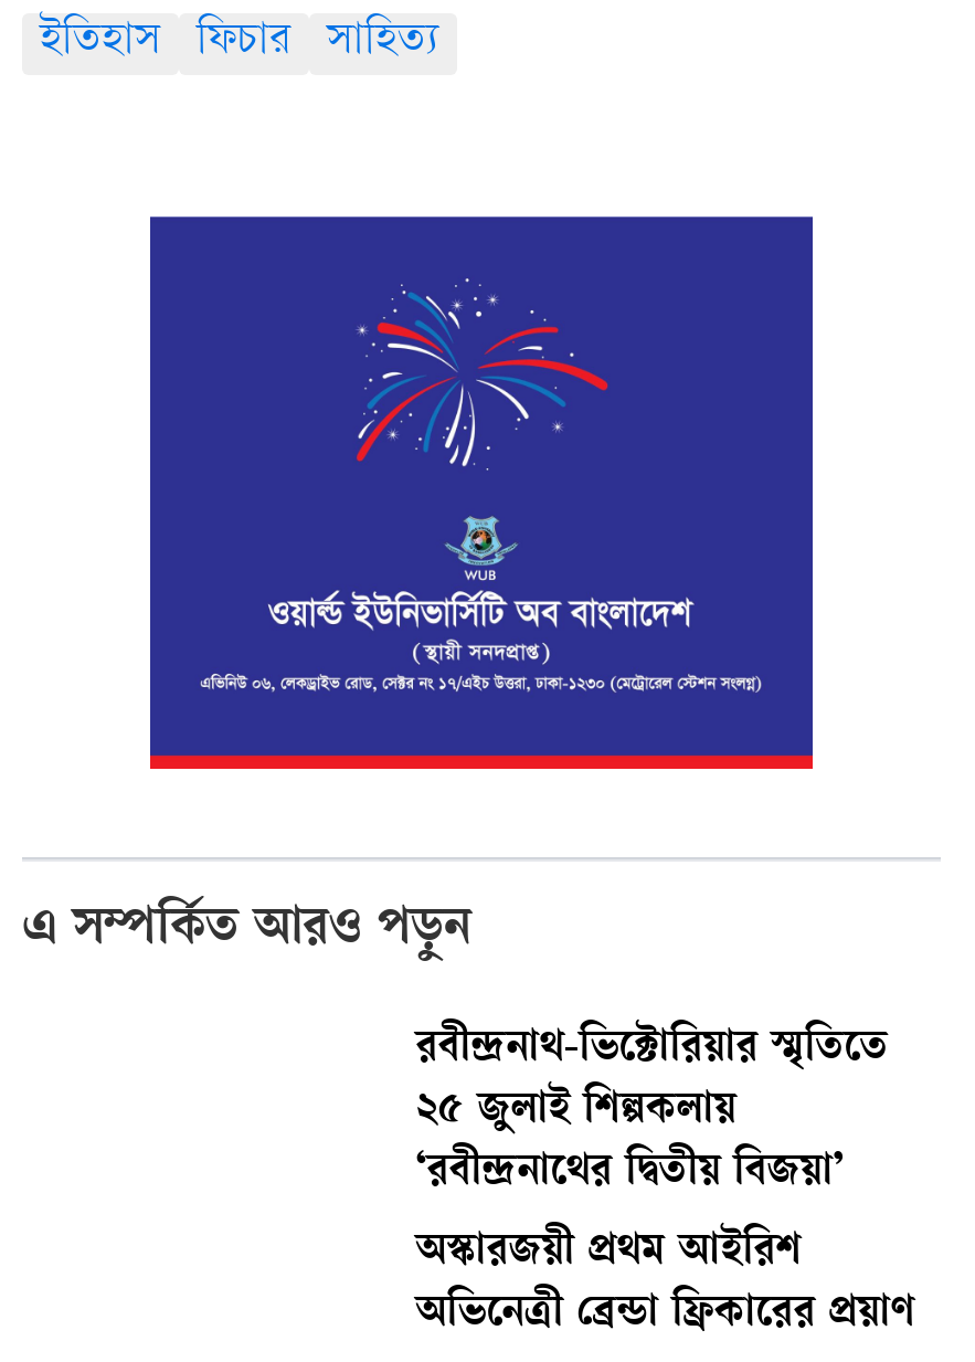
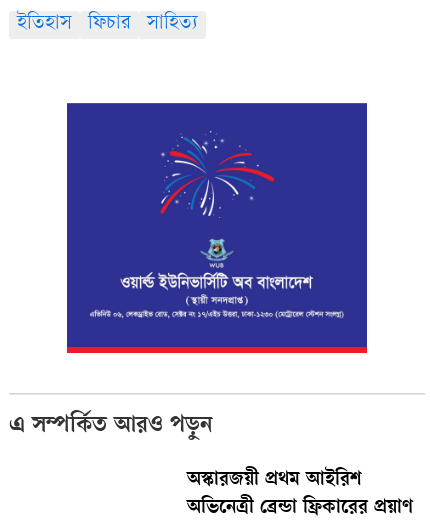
- রবীন্দ্রনাথ-ভিক্টোরিয়ার স্মৃতিতে
- ২৫ জুলাই শিল্পকলায়
- ‘রবীন্দ্রনাথের দ্বিতীয় বিজয়া’
